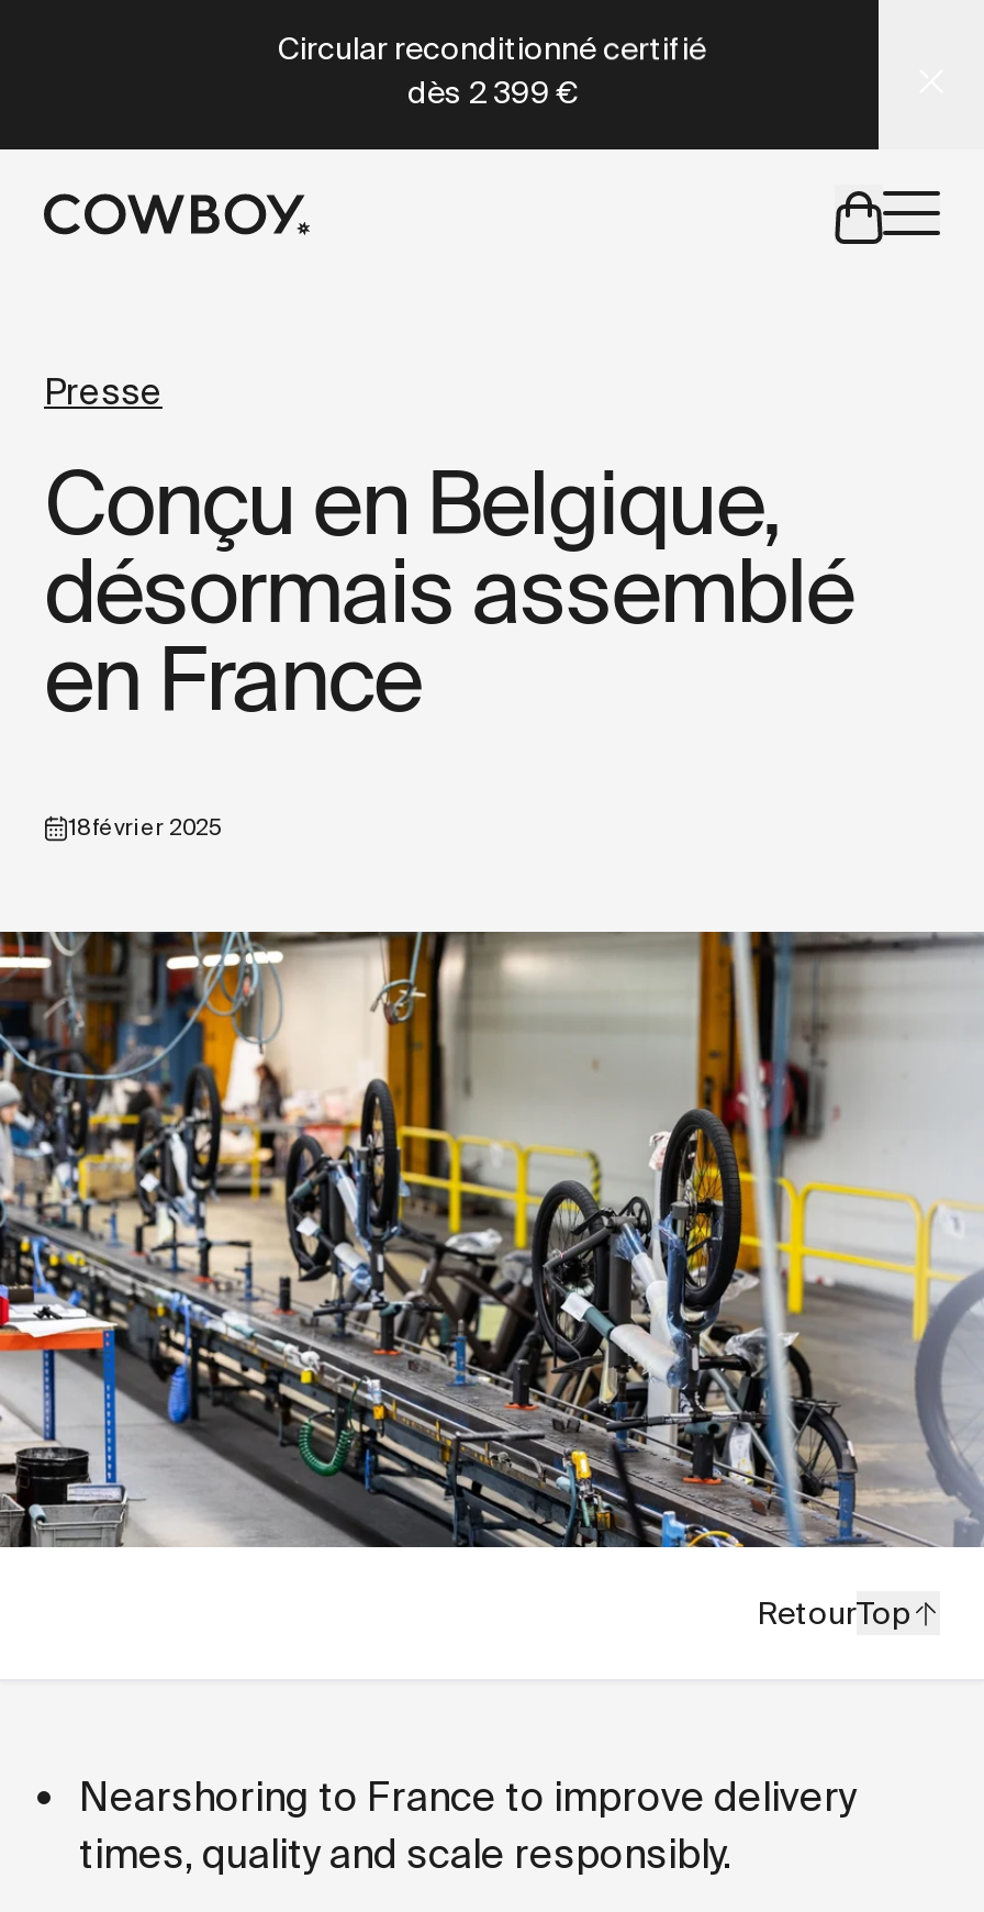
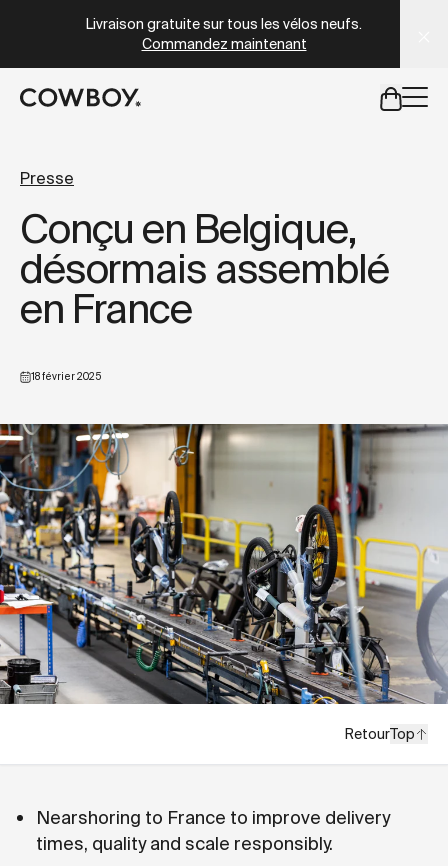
- Circular reconditionné certifié
- dès 2 399 €
+ Livraison gratuite sur tous les vélos neufs.
+ Commandez maintenant
